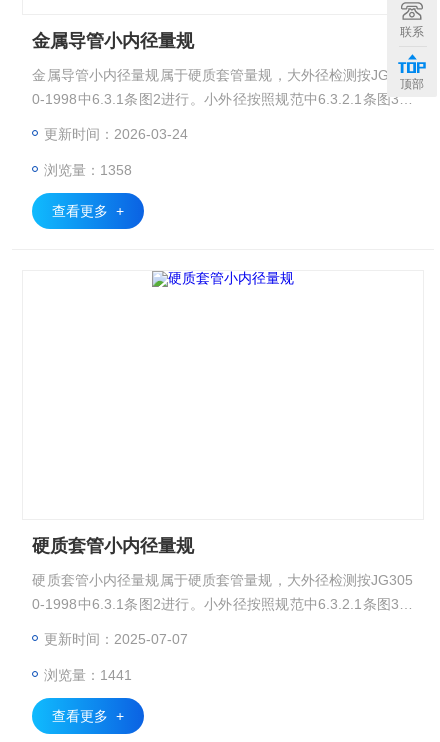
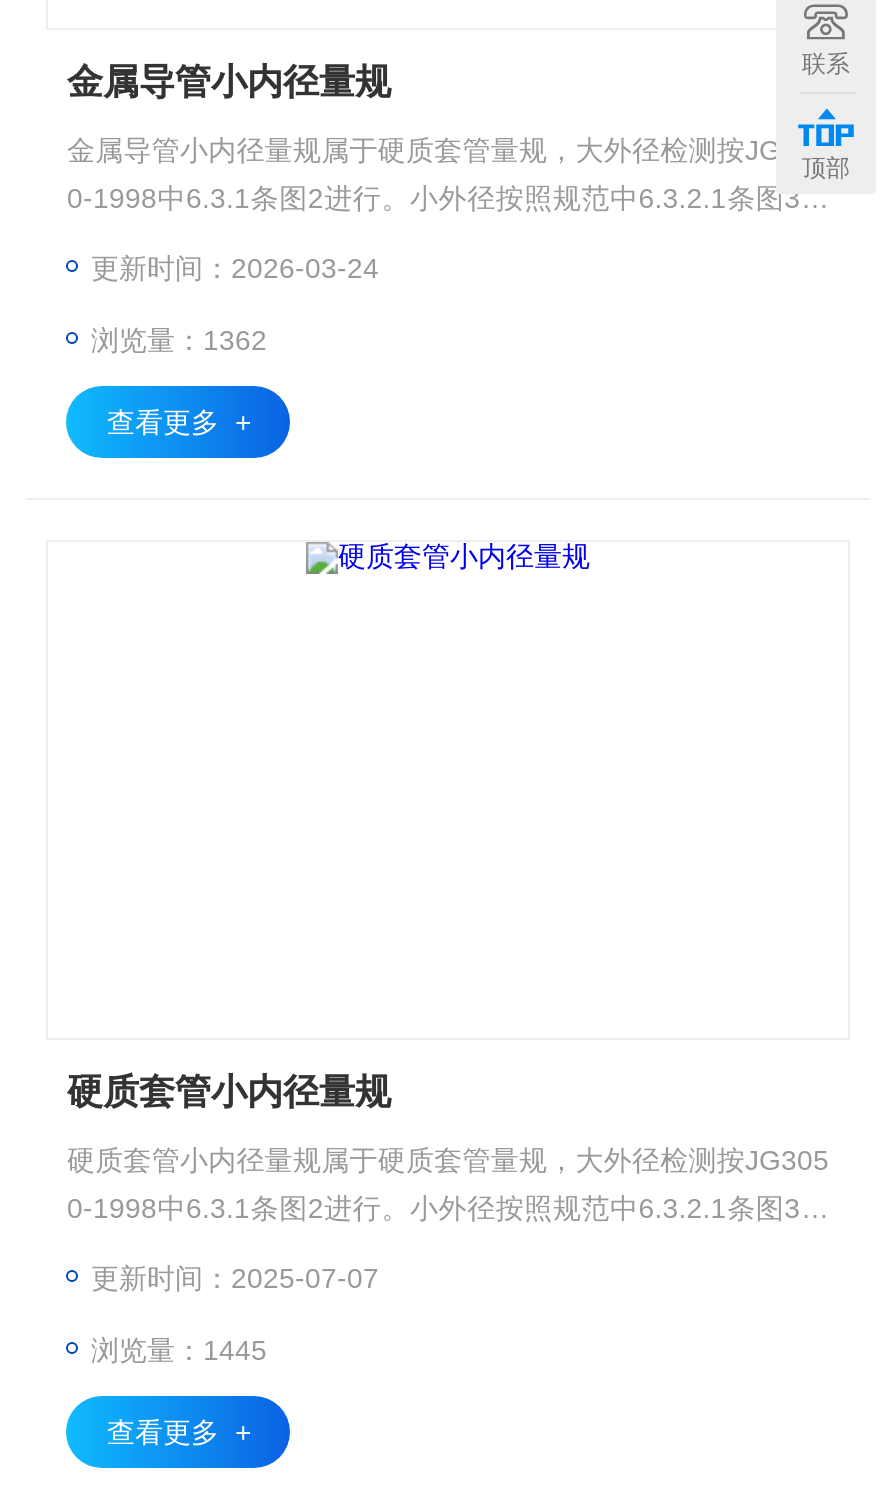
- 浏览量：1358
+ 浏览量：1362

- 浏览量：1441
+ 浏览量：1445
